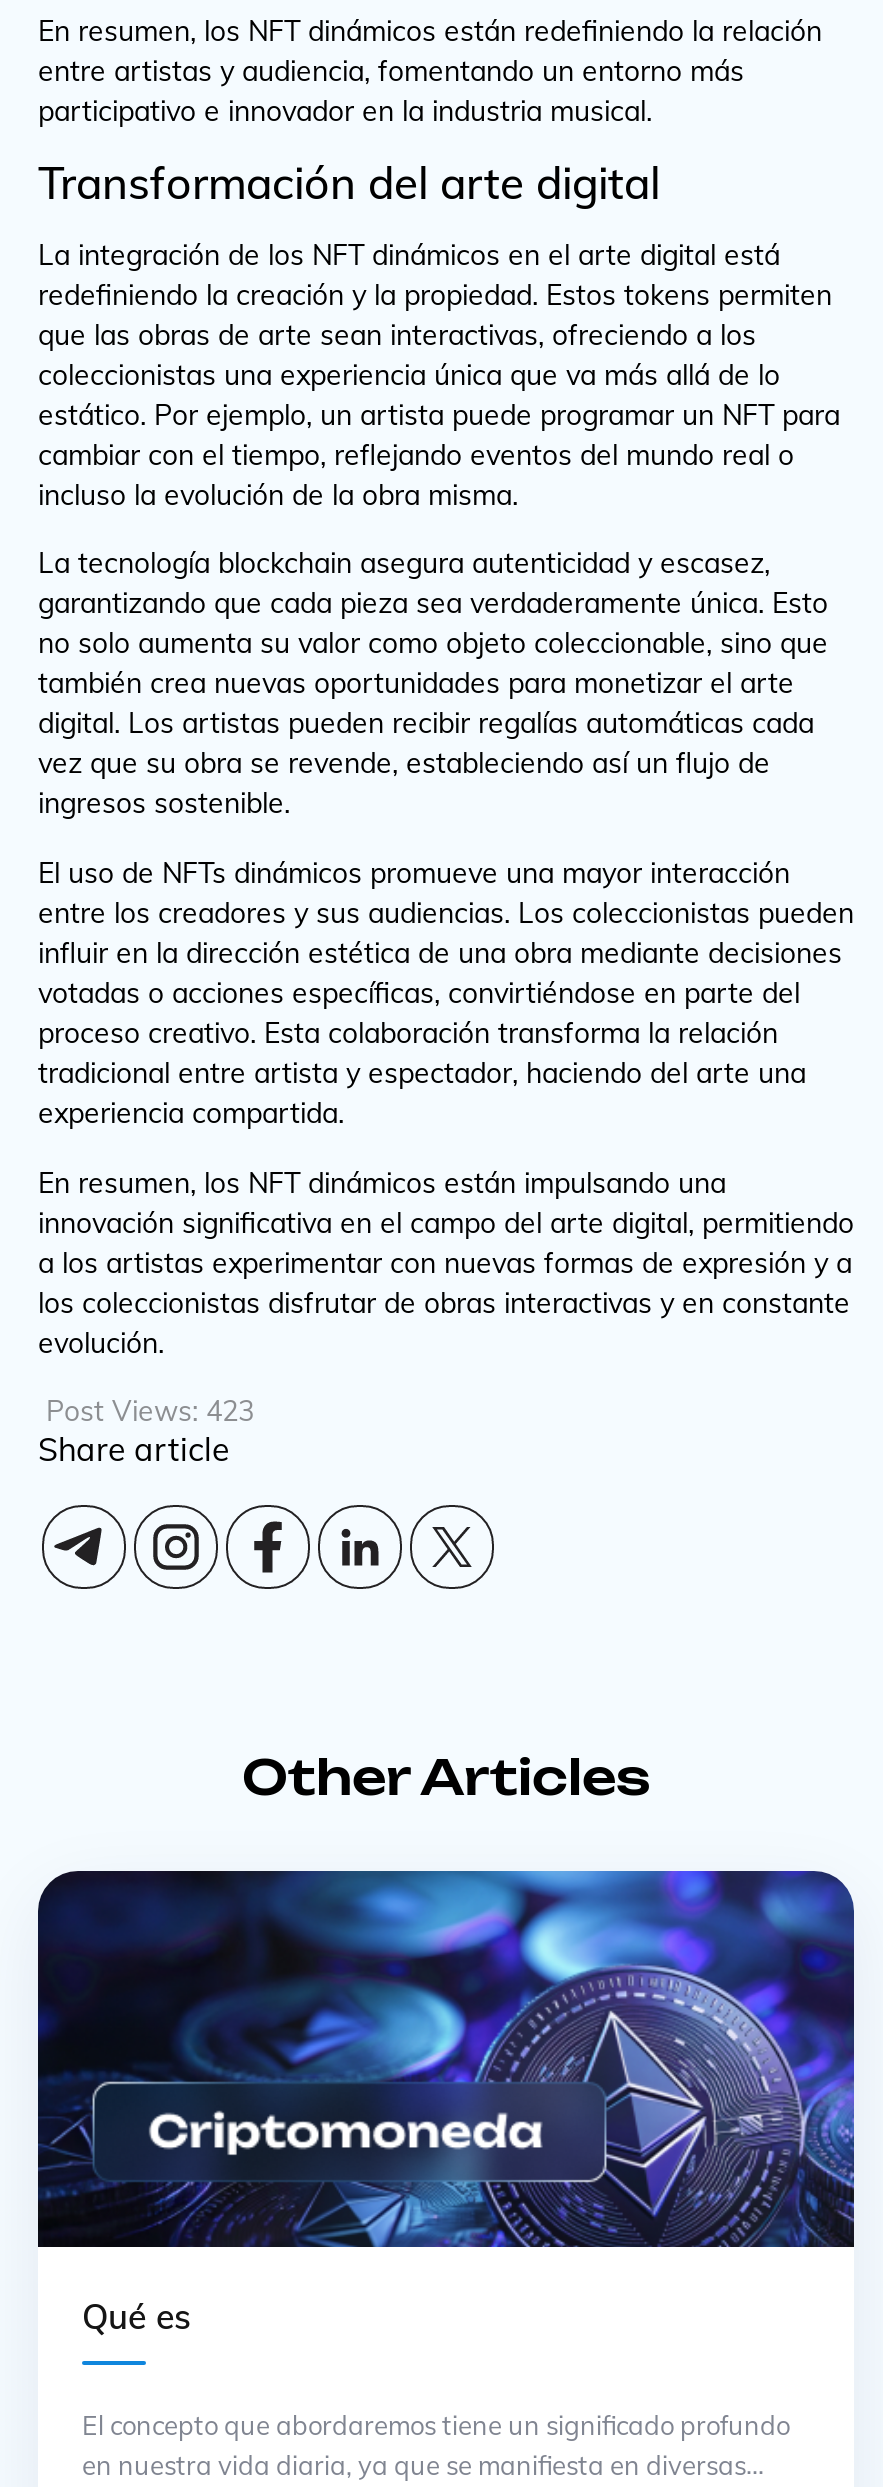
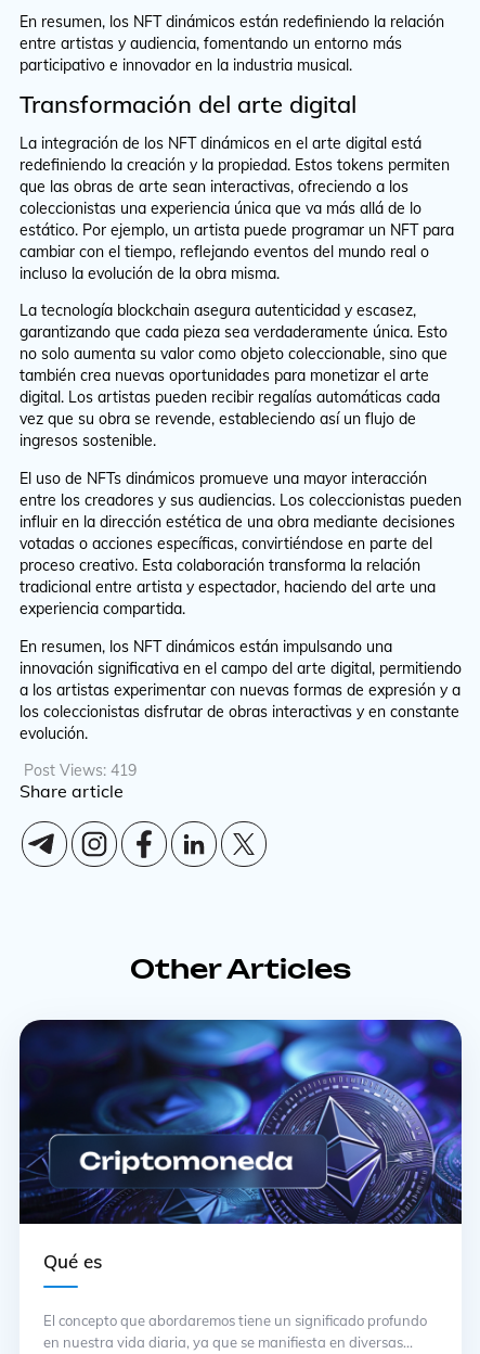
- Post Views: 423
+ Post Views: 419
